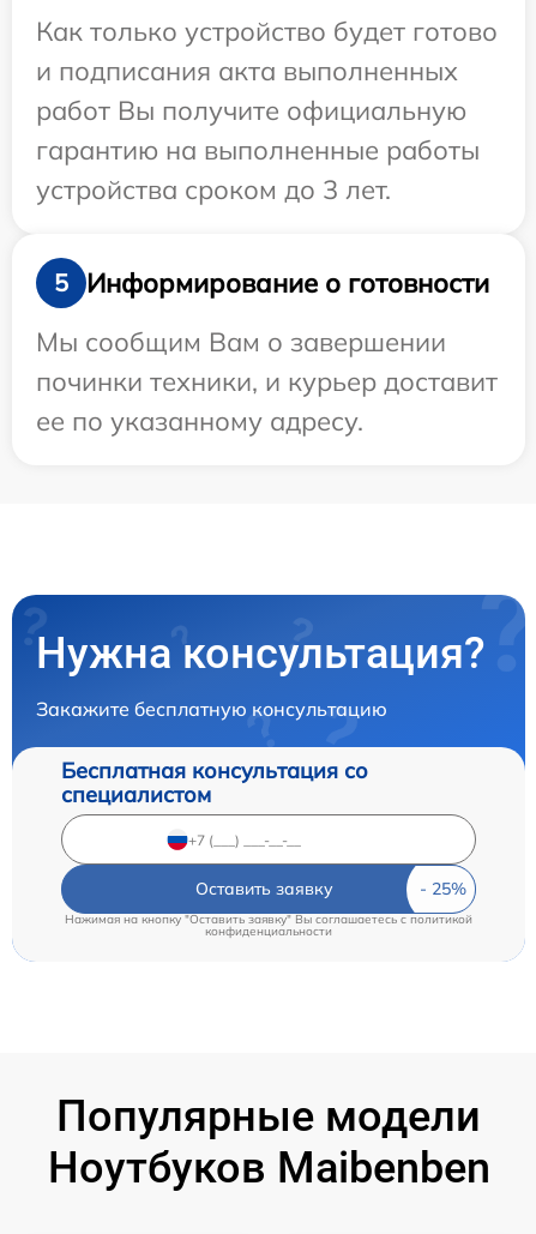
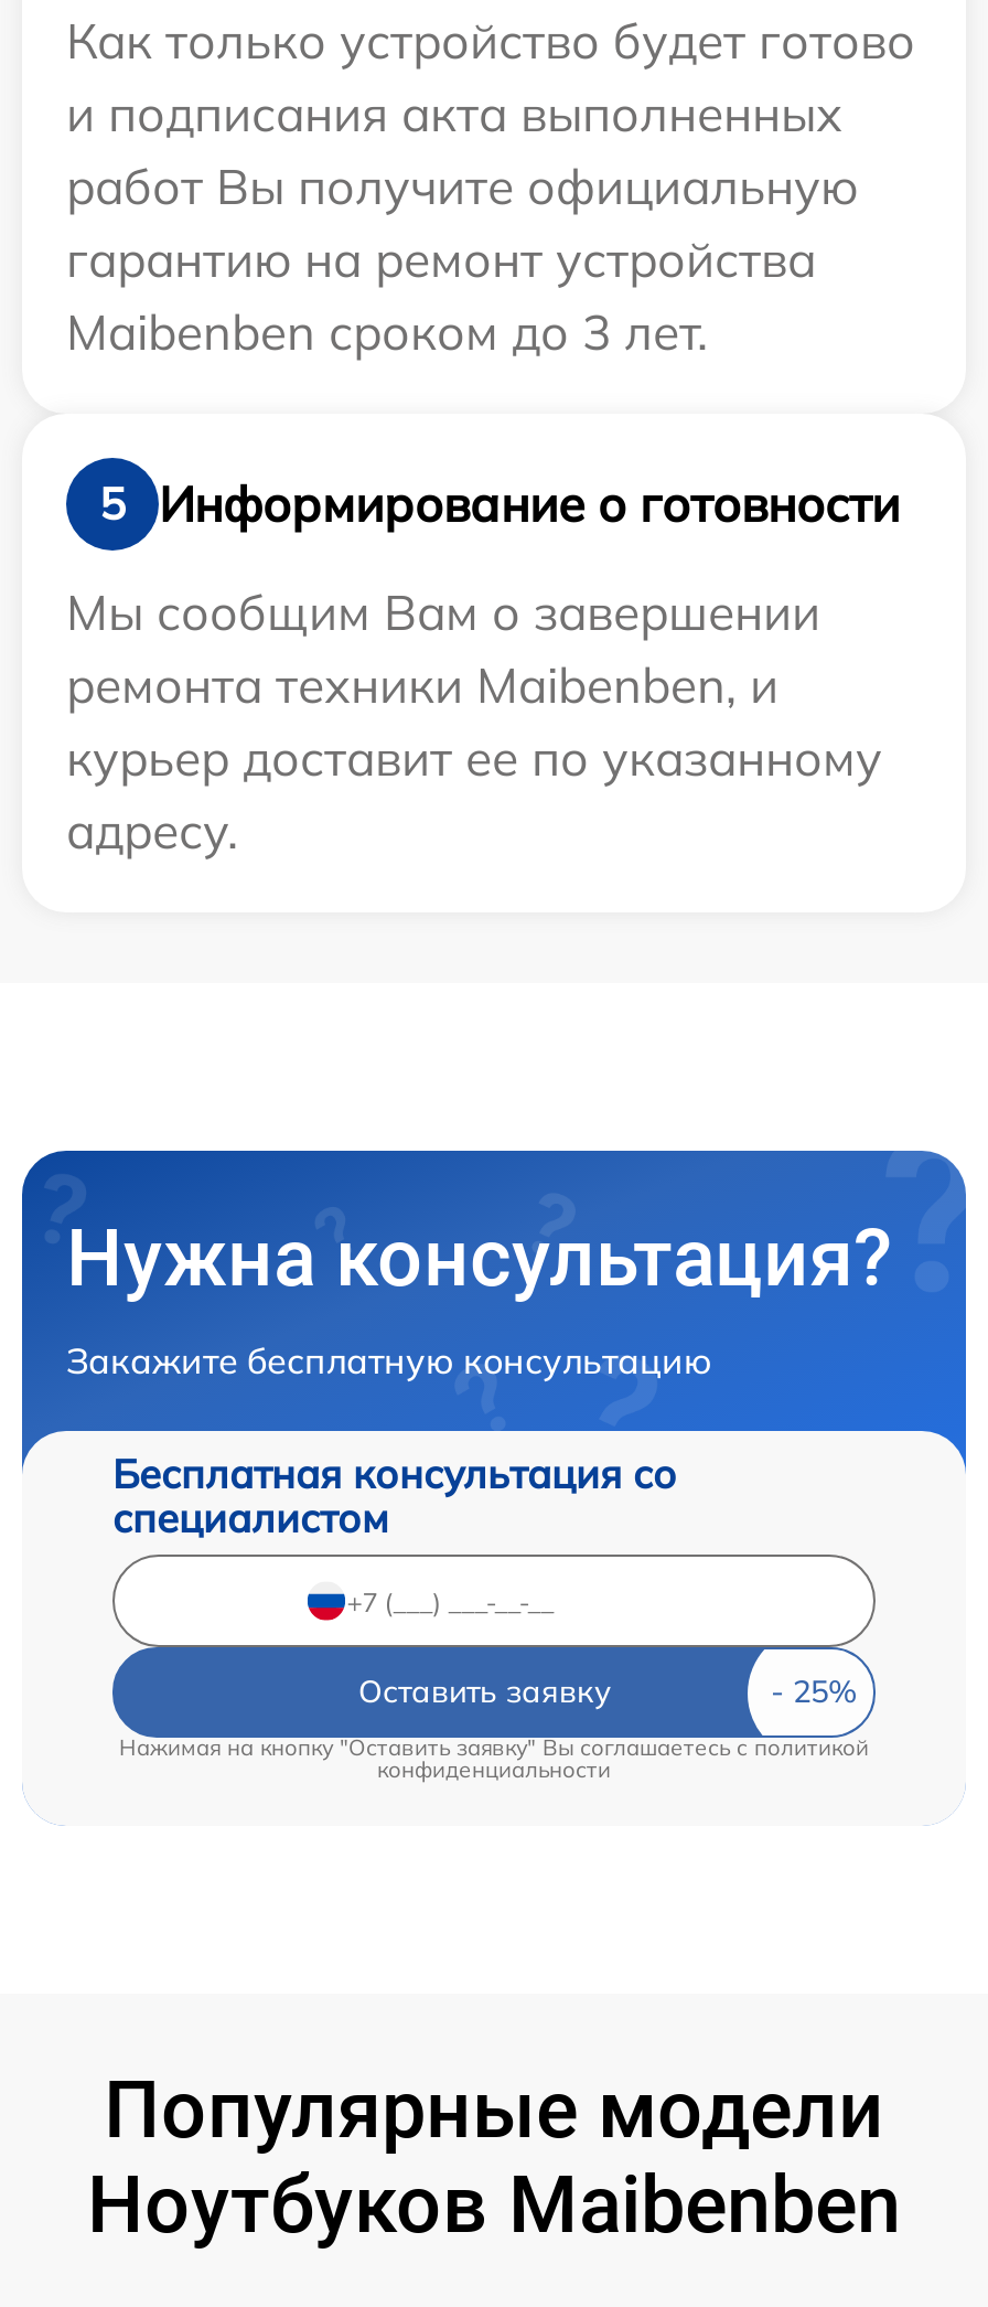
- гарантию на выполненные работы
+ гарантию на ремонт устройства

- устройства сроком до 3 лет.
+ Maibenben сроком до 3 лет.

- починки техники, и курьер доставит
- ее по указанному адресу.
+ ремонта техники Maibenben, и
+ курьер доставит ее по указанному
+ адресу.
